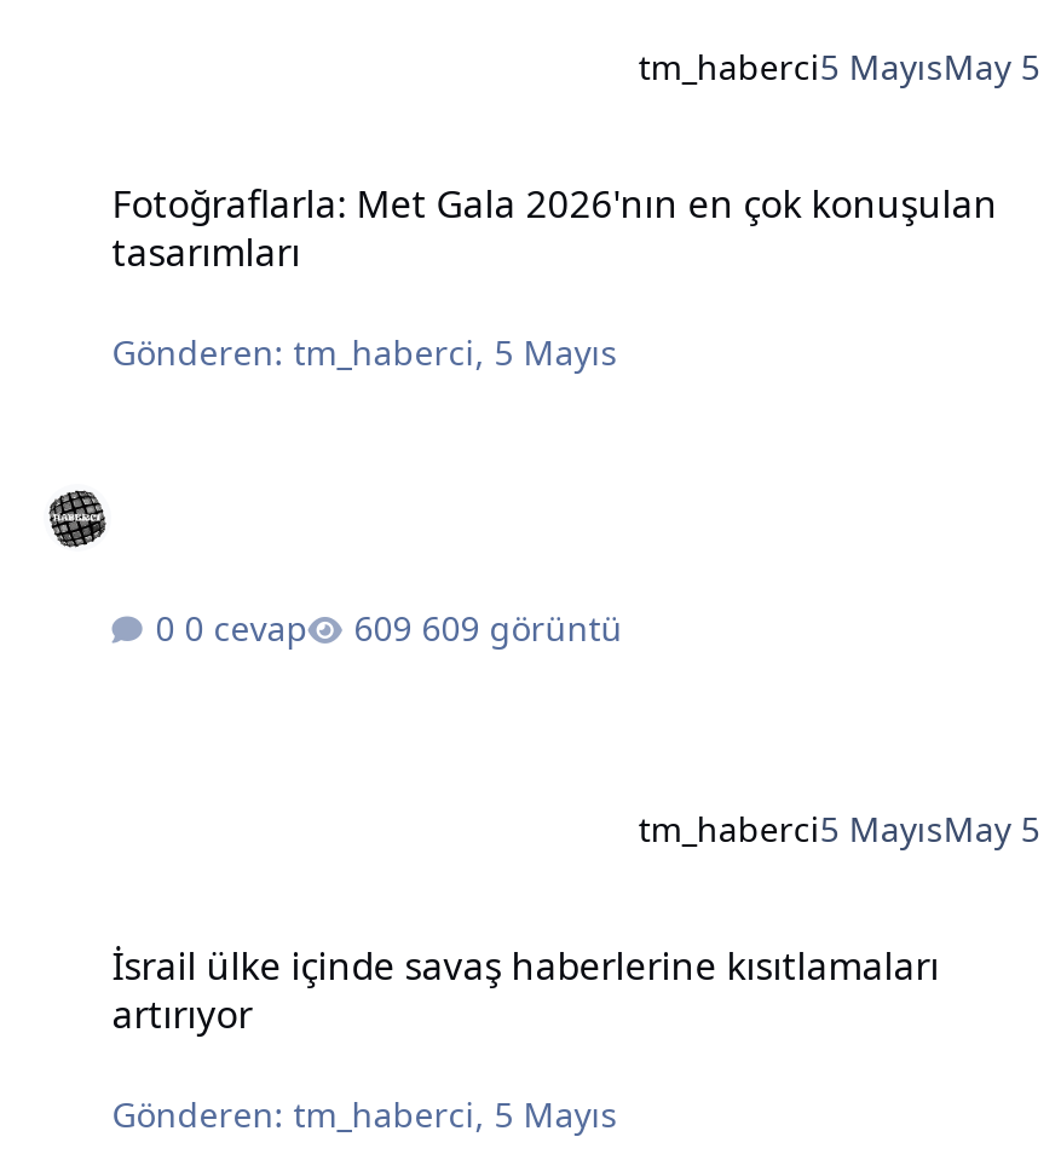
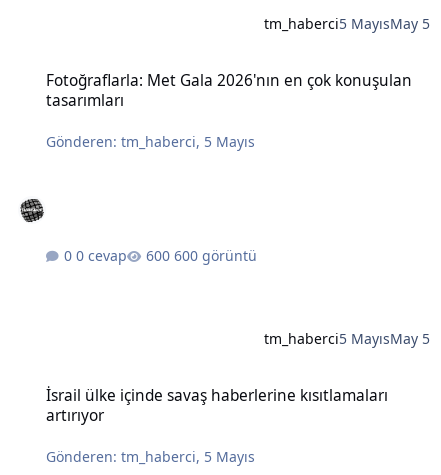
- 609 görüntü
+ 600 görüntü
